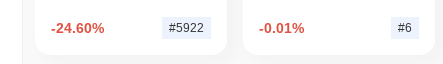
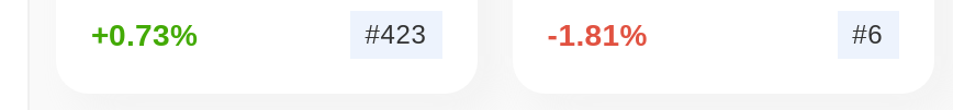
- -24.60%
- #5922
+ +0.73%
+ #423

- -0.01%
+ -1.81%
